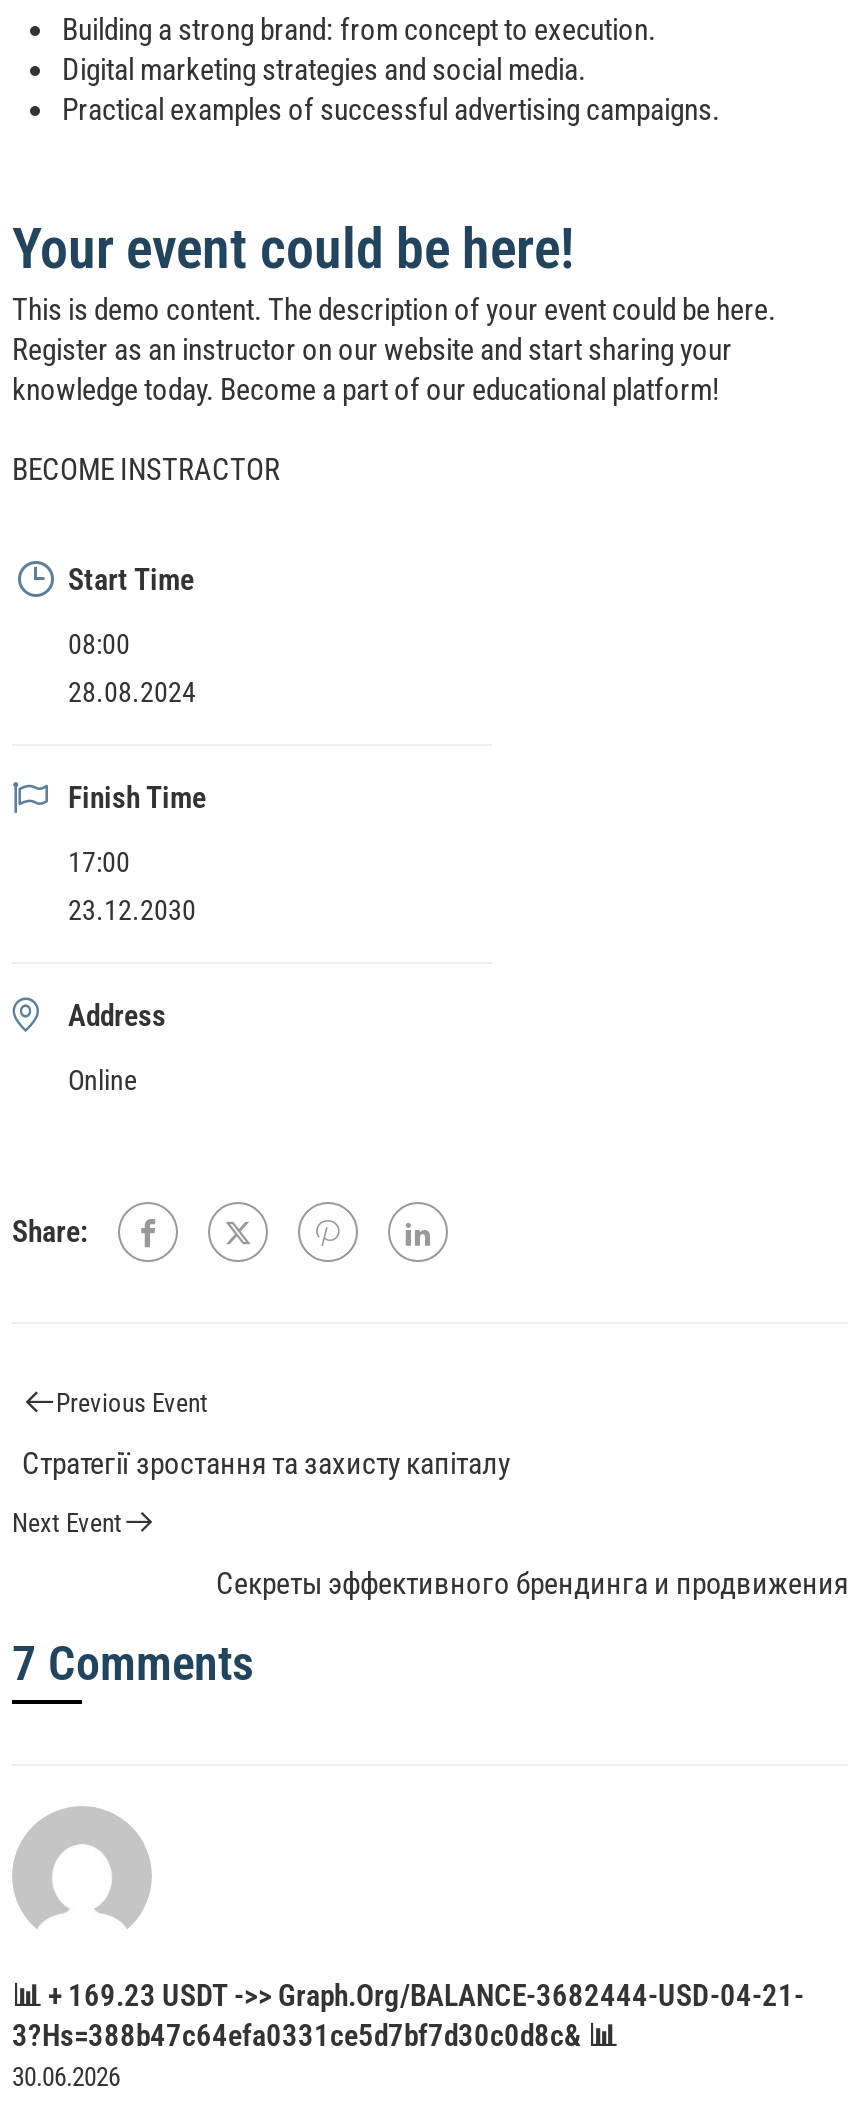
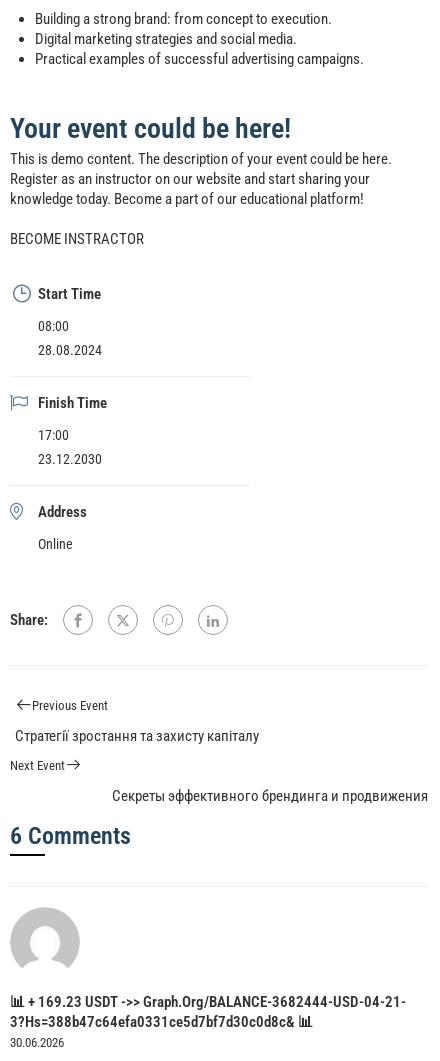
- 7 Comments
+ 6 Comments
